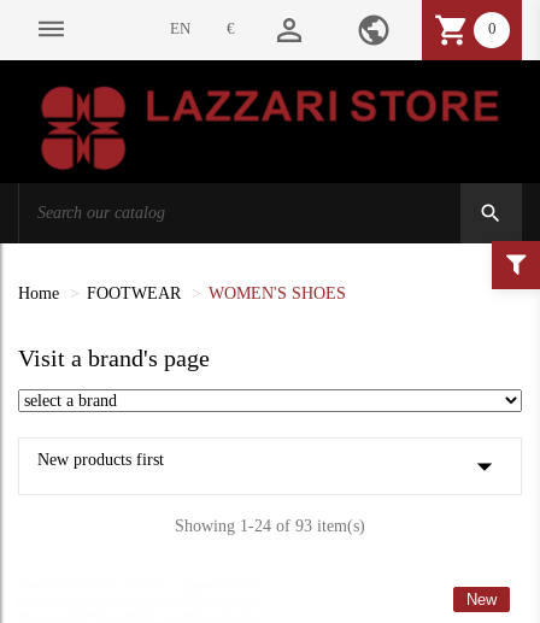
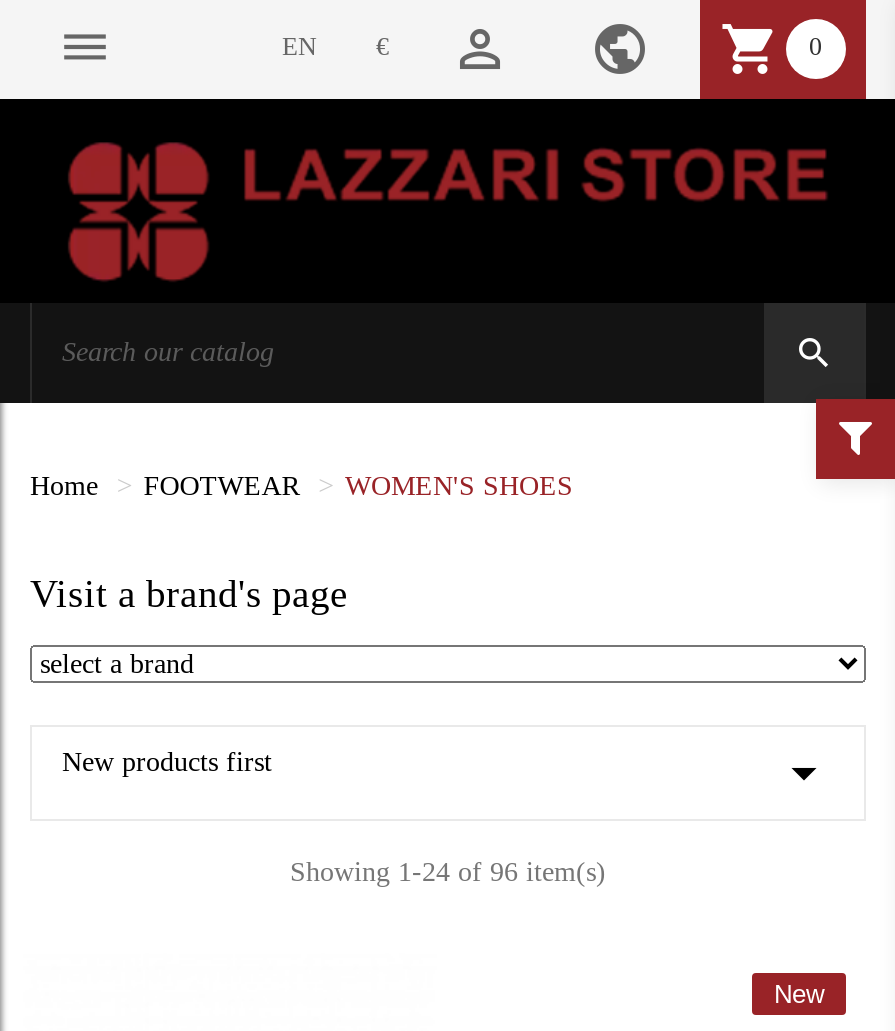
- Showing 1-24 of 93 item(s)
+ Showing 1-24 of 96 item(s)
